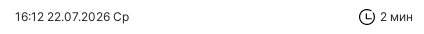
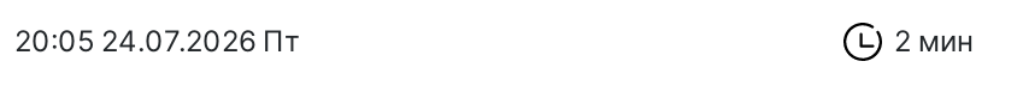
- 16:12 22.07.2026 Ср
+ 20:05 24.07.2026 Пт
